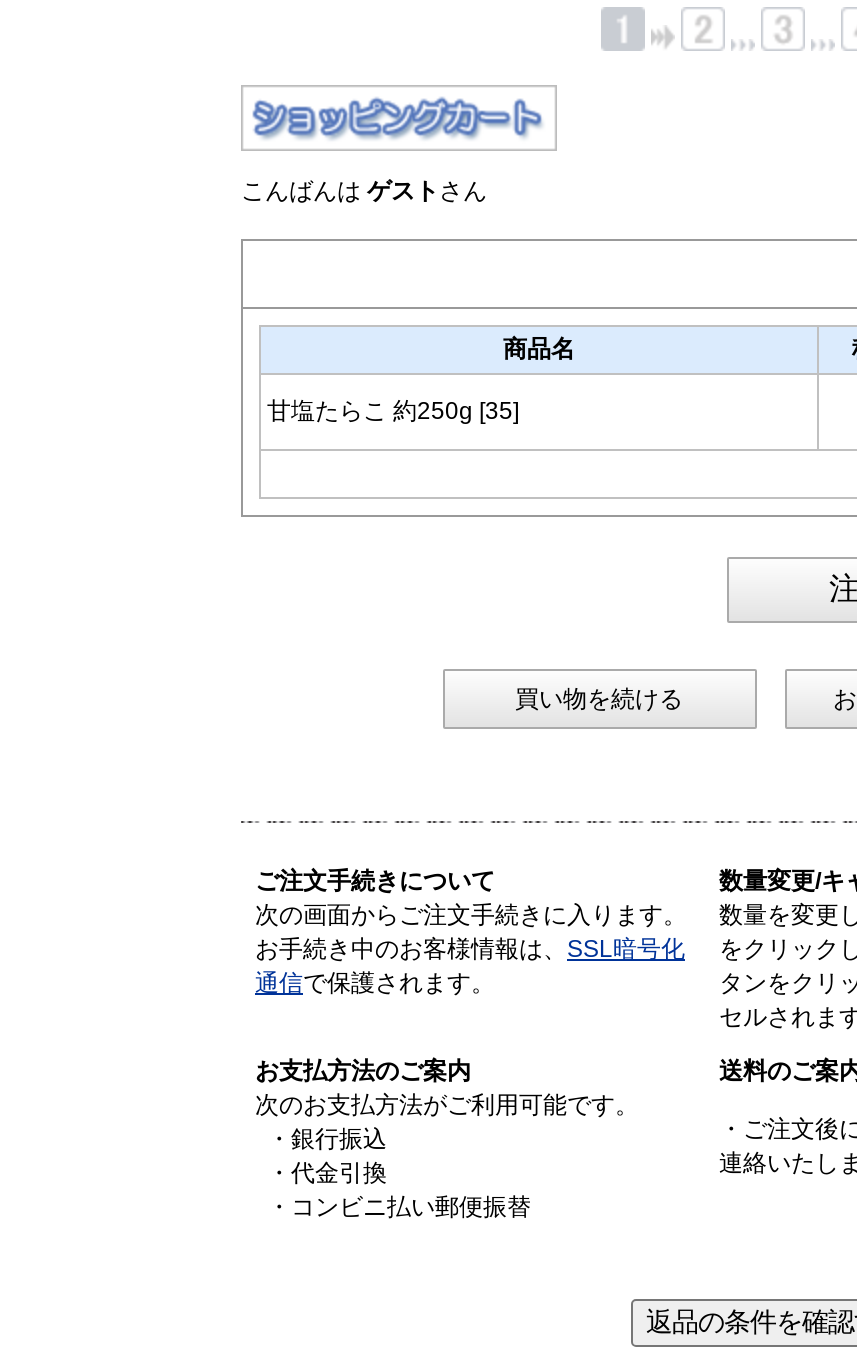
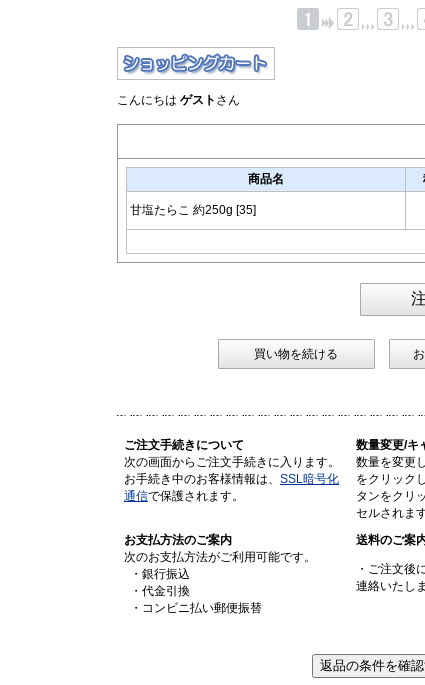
- こんばんはゲストさん
+ こんにちはゲストさん
